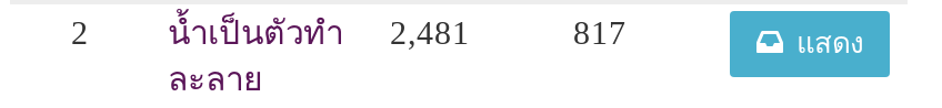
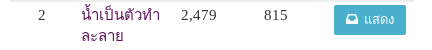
- น้ำเป็นตัวทำ 2,481
+ น้ำเป็นตัวทำ 2,479

- 817
+ 815
